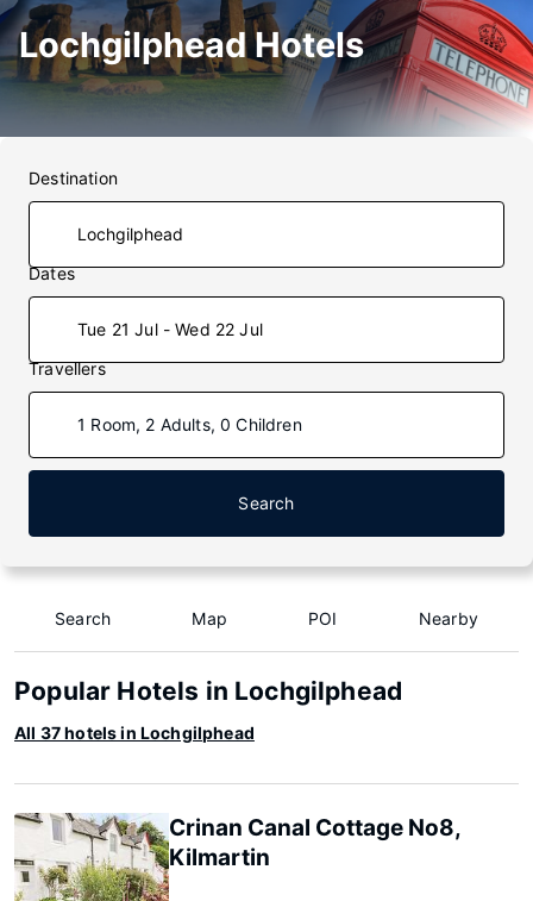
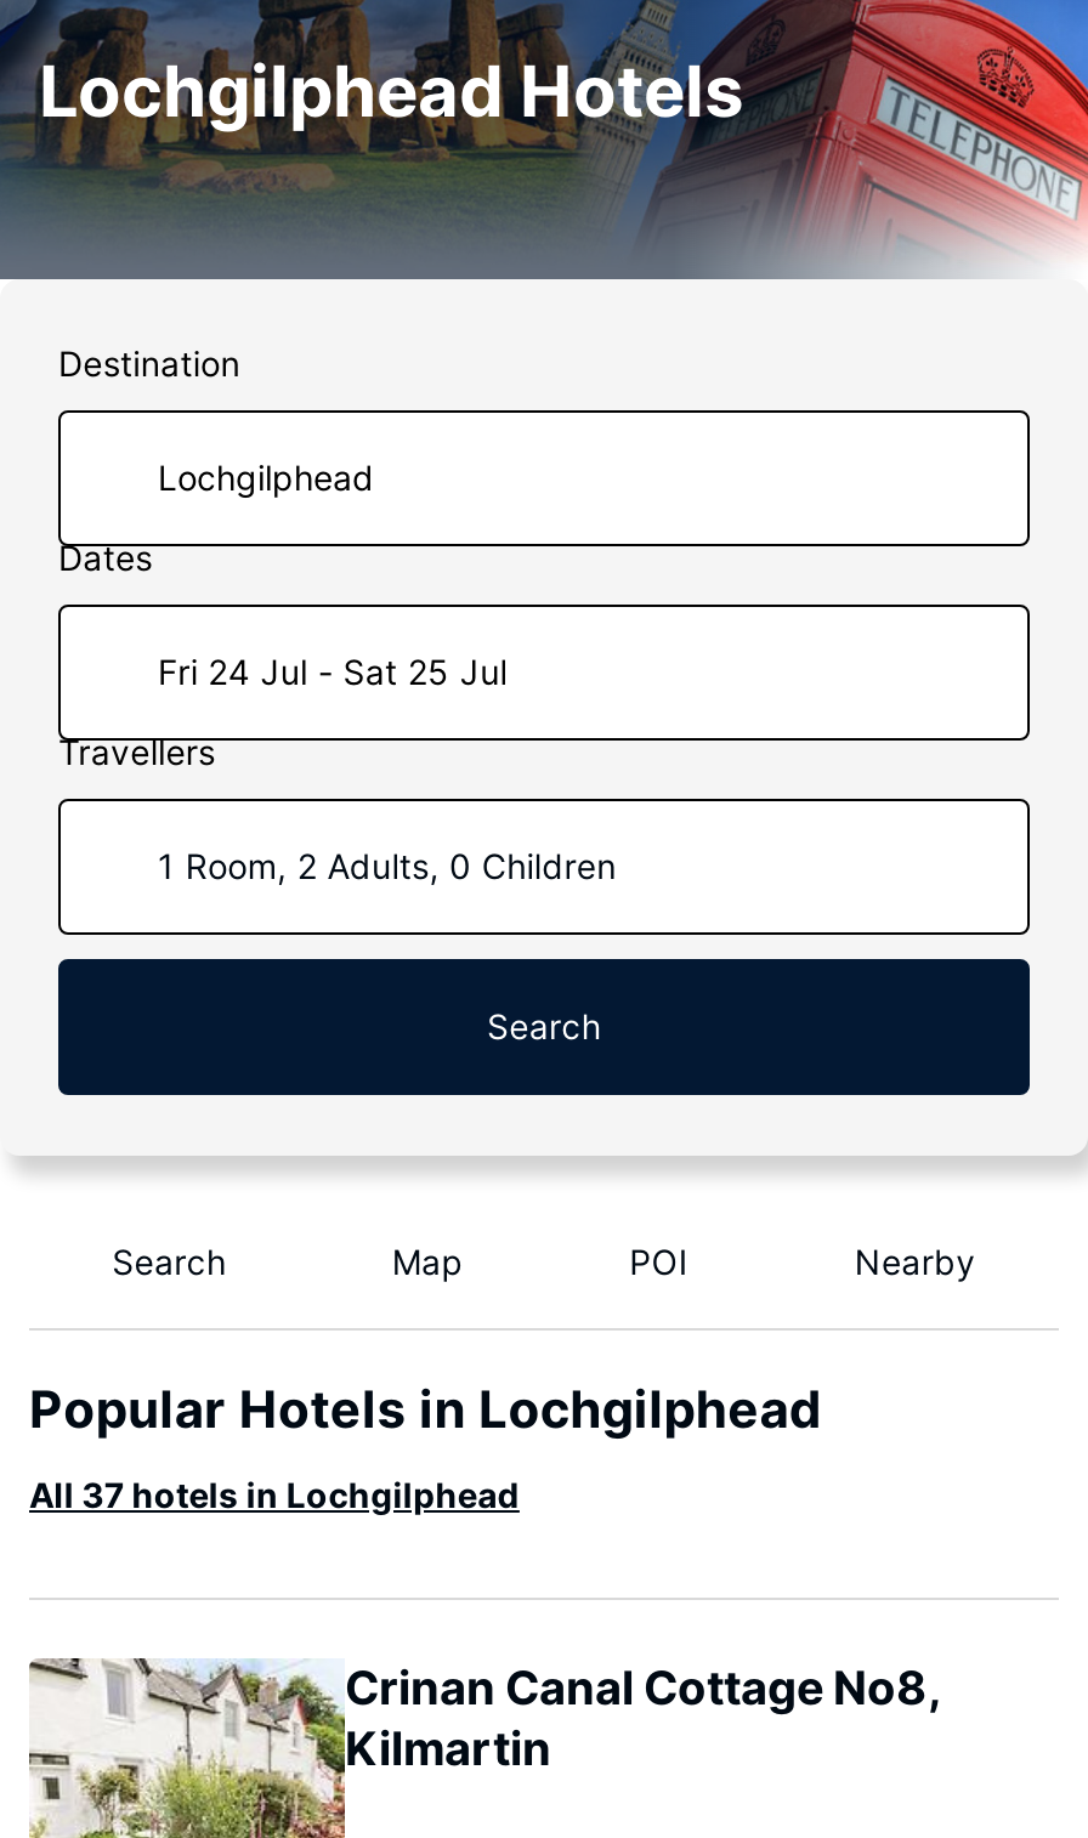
- Tue 21 Jul - Wed 22 Jul
+ Fri 24 Jul - Sat 25 Jul
